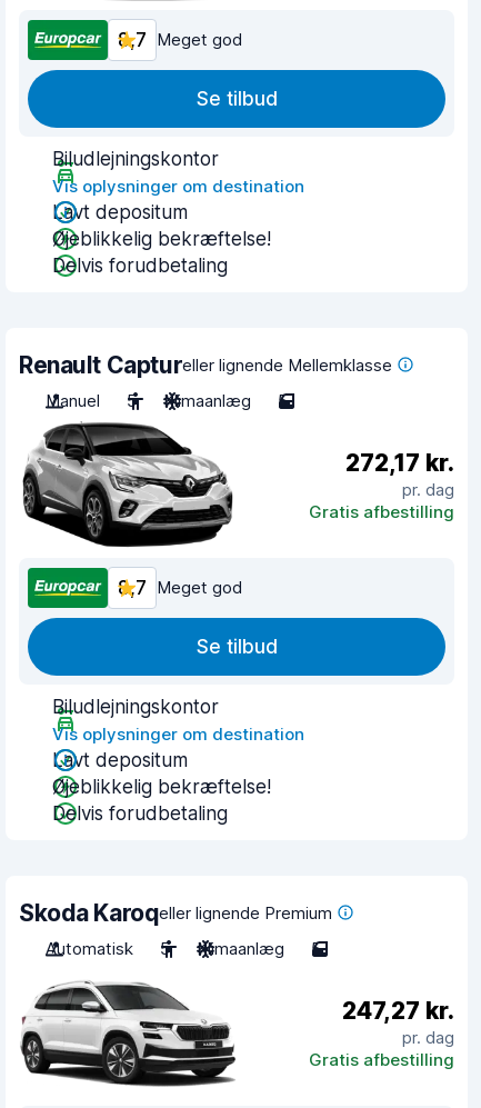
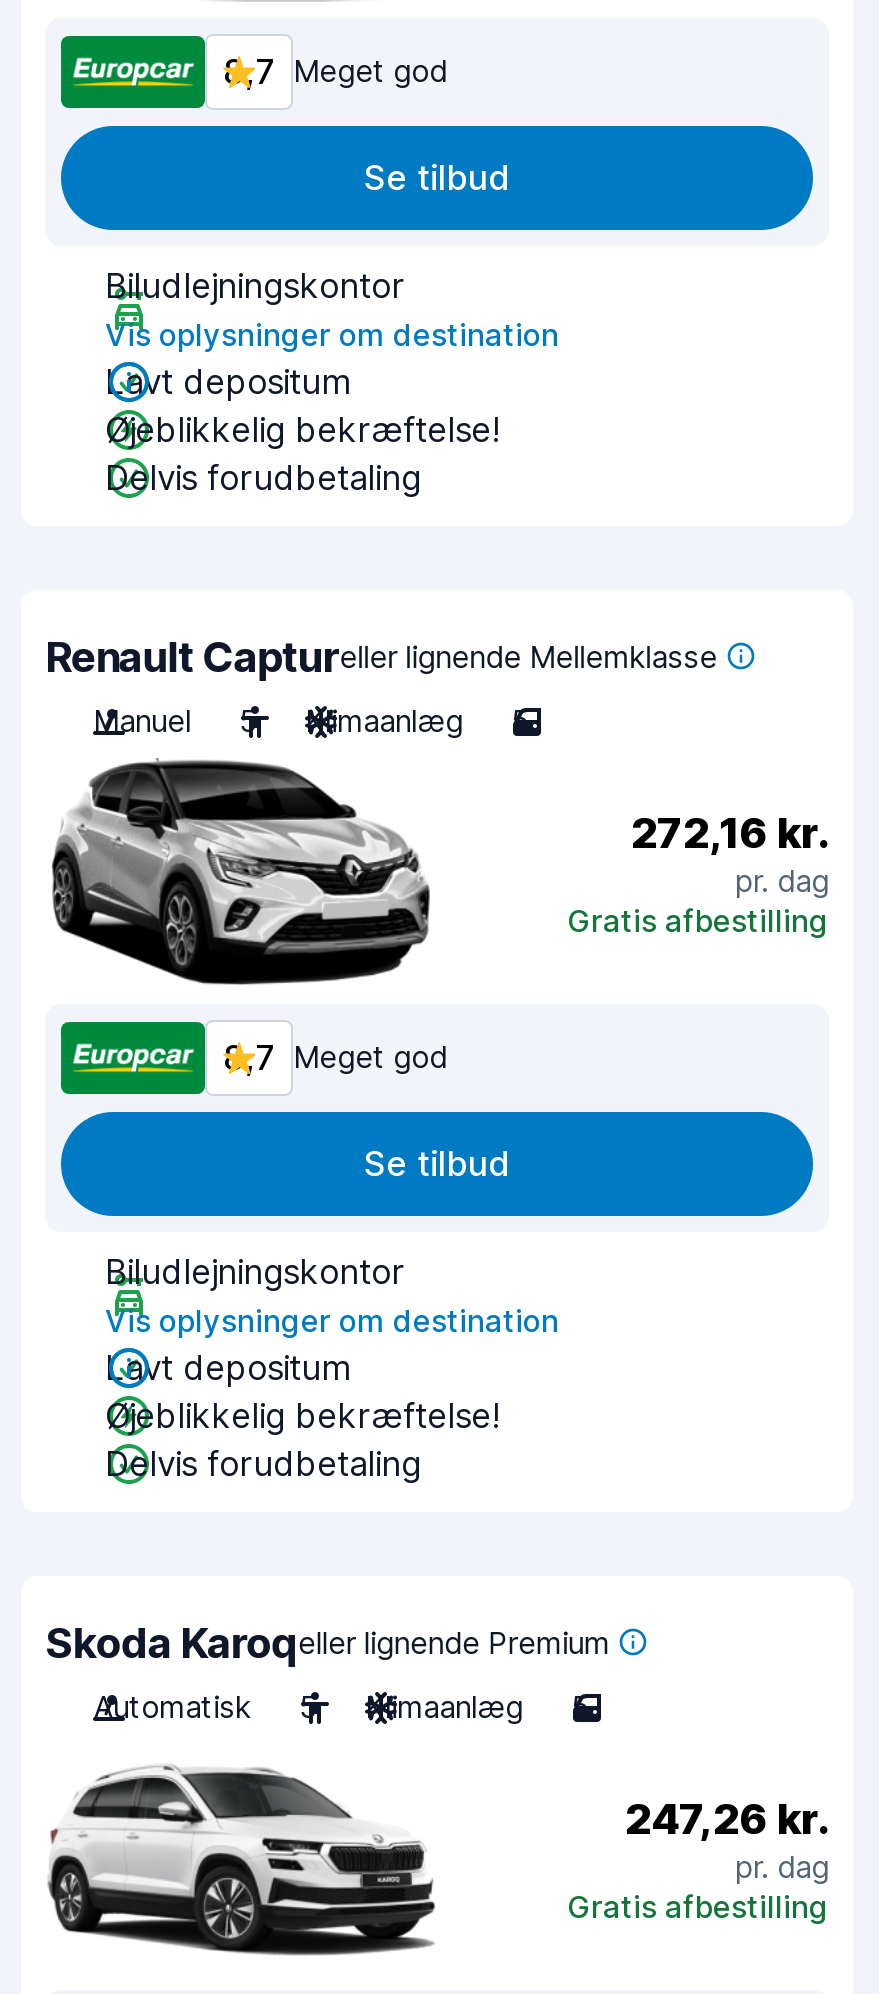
- 272,17 kr.
+ 272,16 kr.

- 247,27 kr.
+ 247,26 kr.
